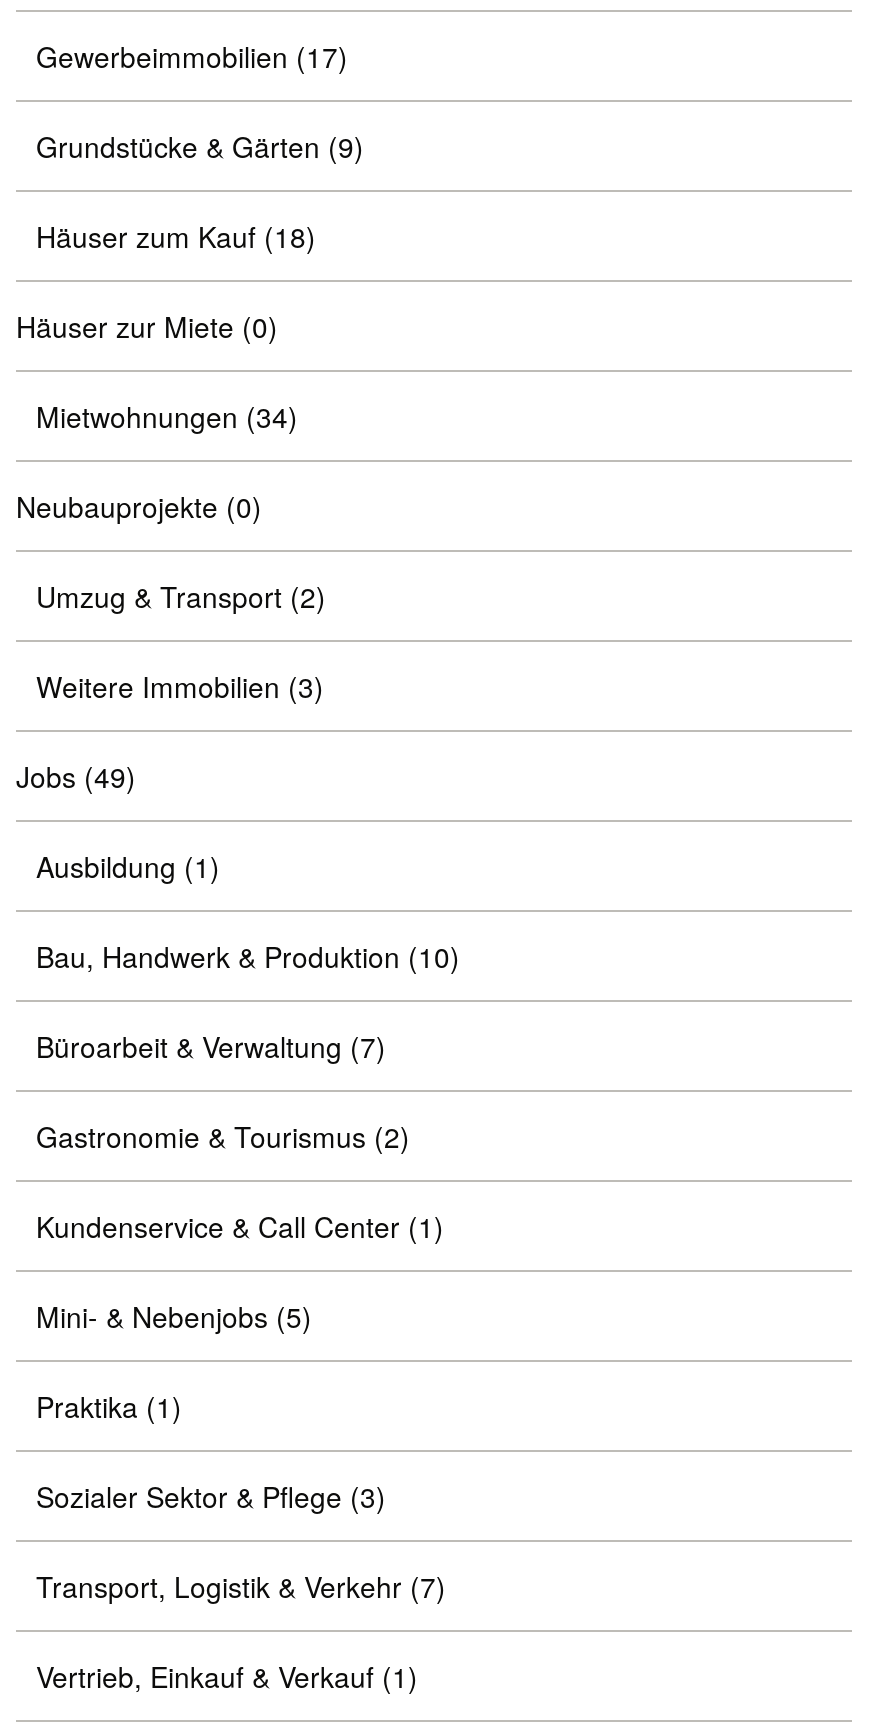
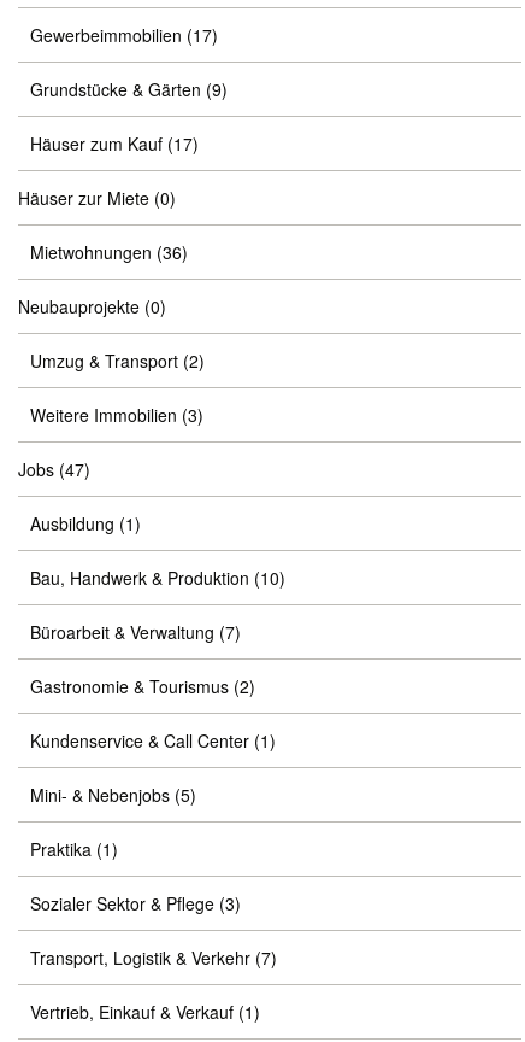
- Häuser zum Kauf (18)
+ Häuser zum Kauf (17)

- Mietwohnungen (34)
+ Mietwohnungen (36)

- Jobs (49)
+ Jobs (47)
